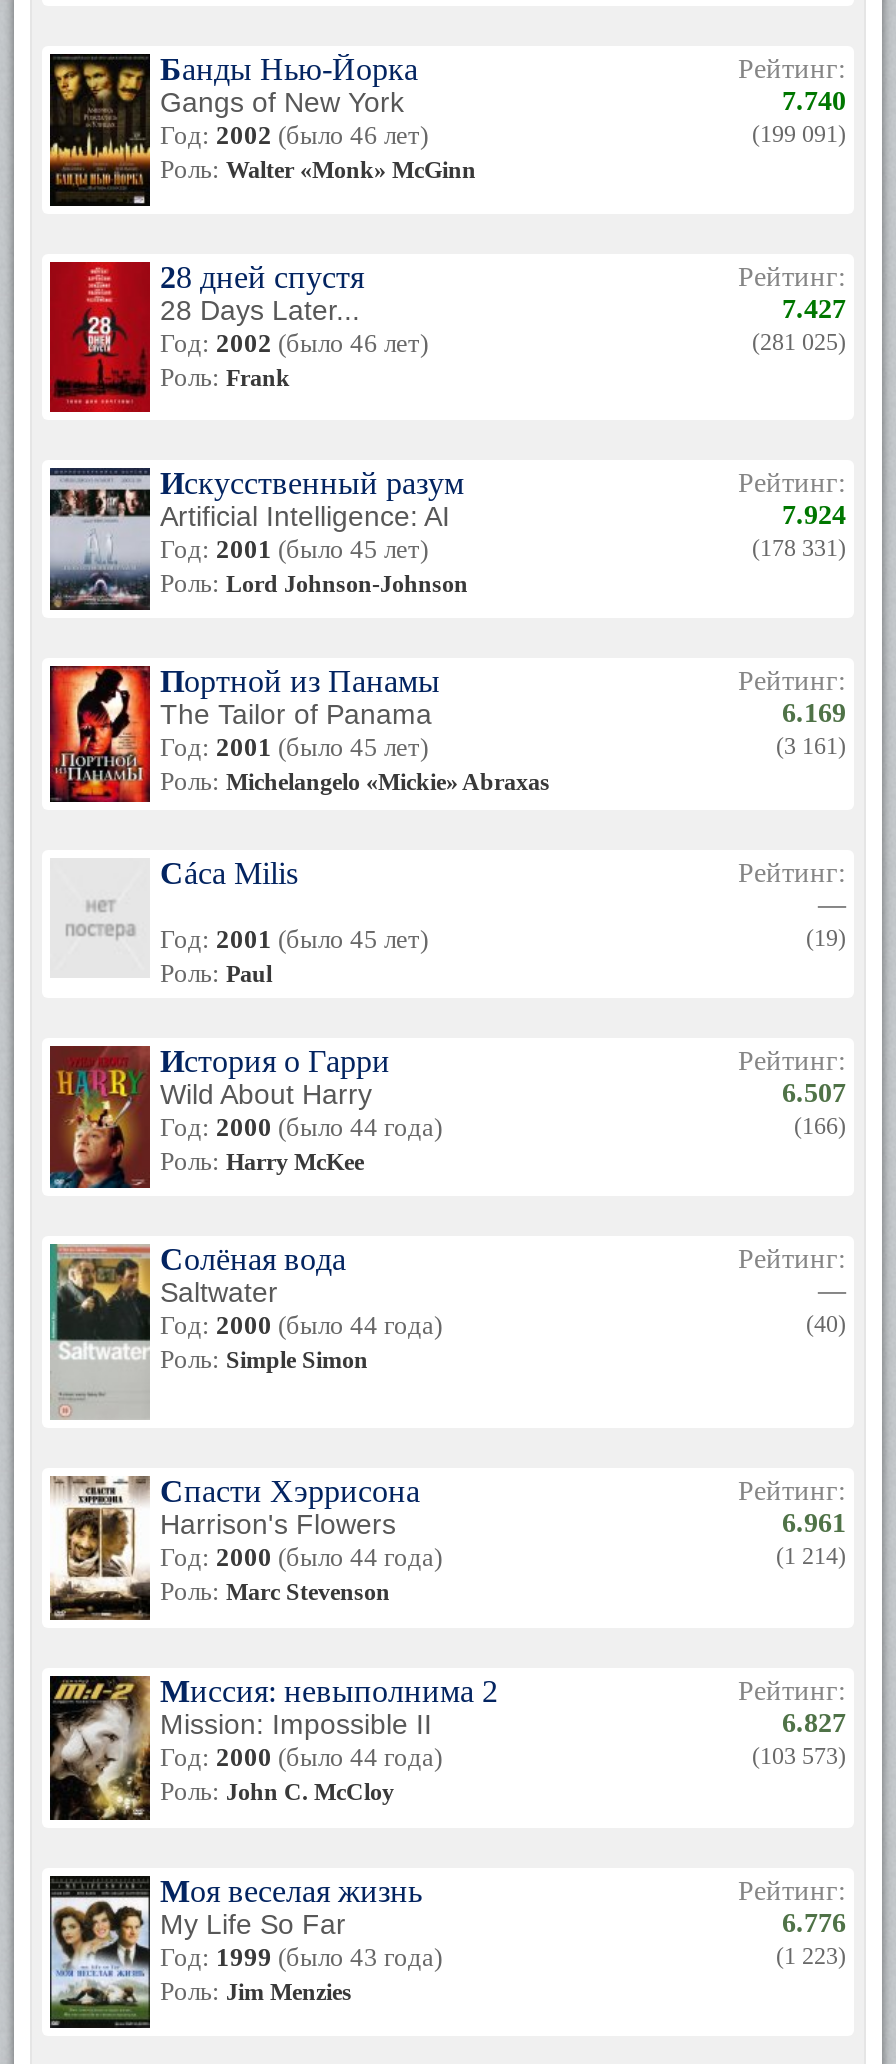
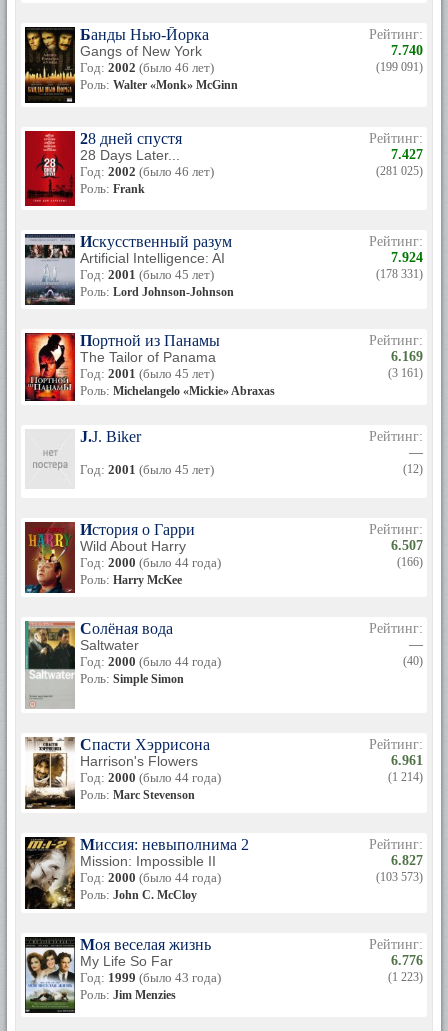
- Cáca Milis
+ J.J. Biker

- (19)
+ (12)

- Роль: Paul
